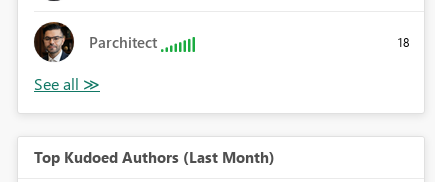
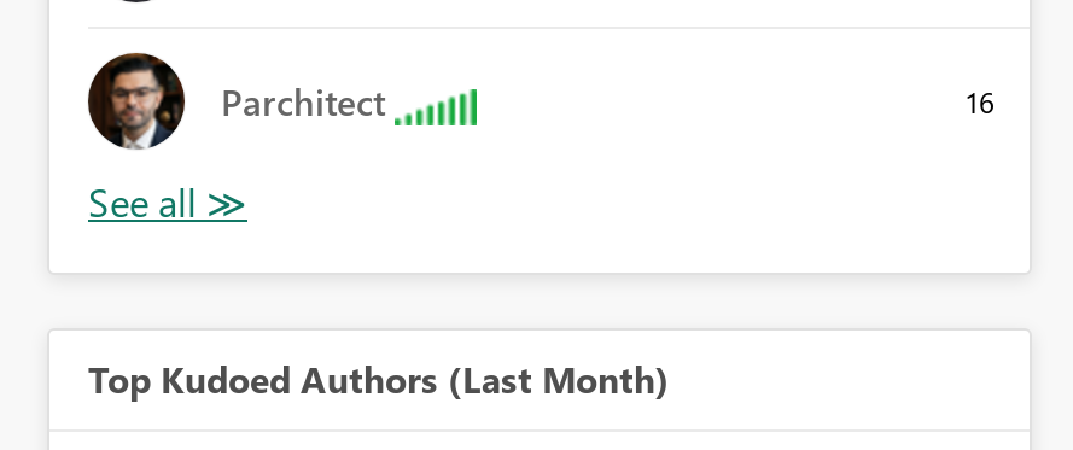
- 18
+ 16
